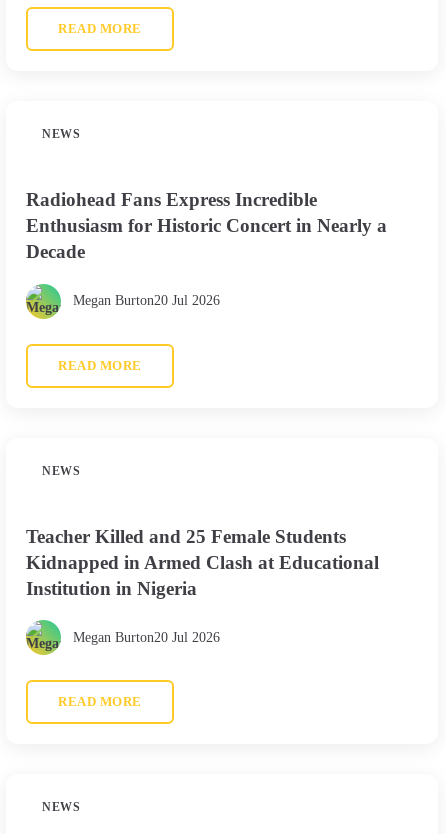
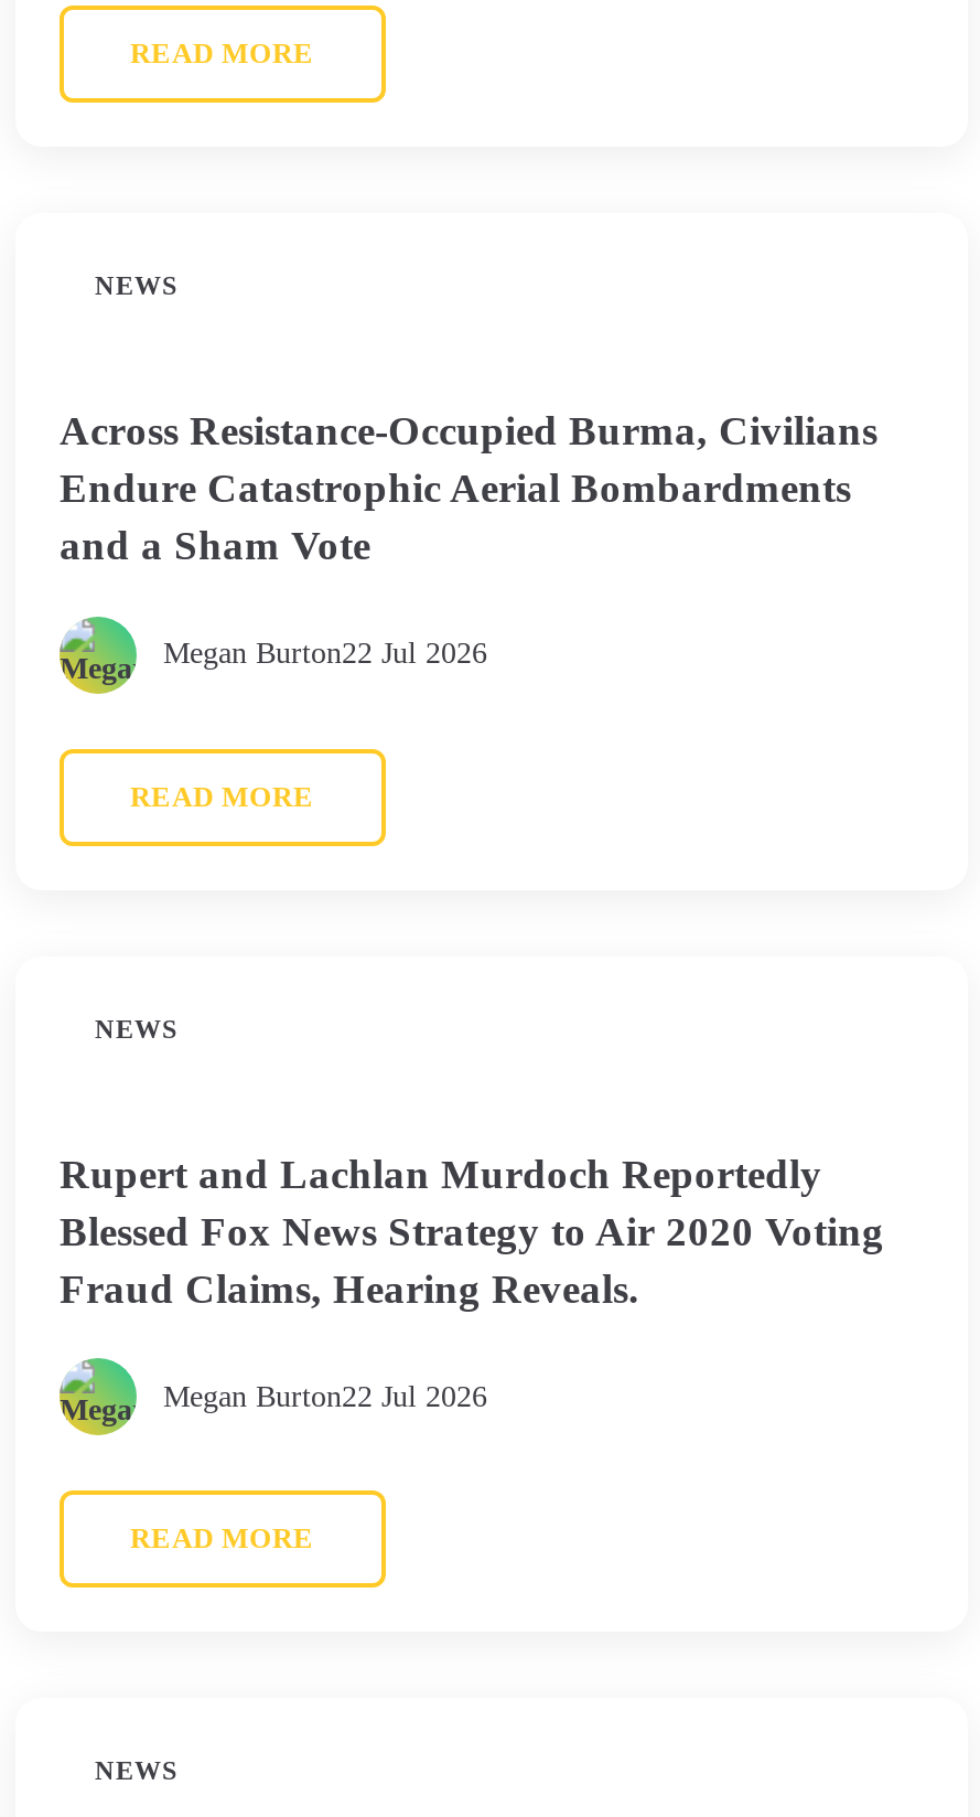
- Radiohead Fans Express Incredible
- Enthusiasm for Historic Concert in Nearly a
- Decade
+ Across Resistance-Occupied Burma, Civilians
+ Endure Catastrophic Aerial Bombardments
+ and a Sham Vote

- Megan Burton20 Jul 2026
+ Megan Burton22 Jul 2026

- Teacher Killed and 25 Female Students
- Kidnapped in Armed Clash at Educational
- Institution in Nigeria
+ Rupert and Lachlan Murdoch Reportedly
+ Blessed Fox News Strategy to Air 2020 Voting
+ Fraud Claims, Hearing Reveals.

- Megan Burton20 Jul 2026
+ Megan Burton22 Jul 2026
